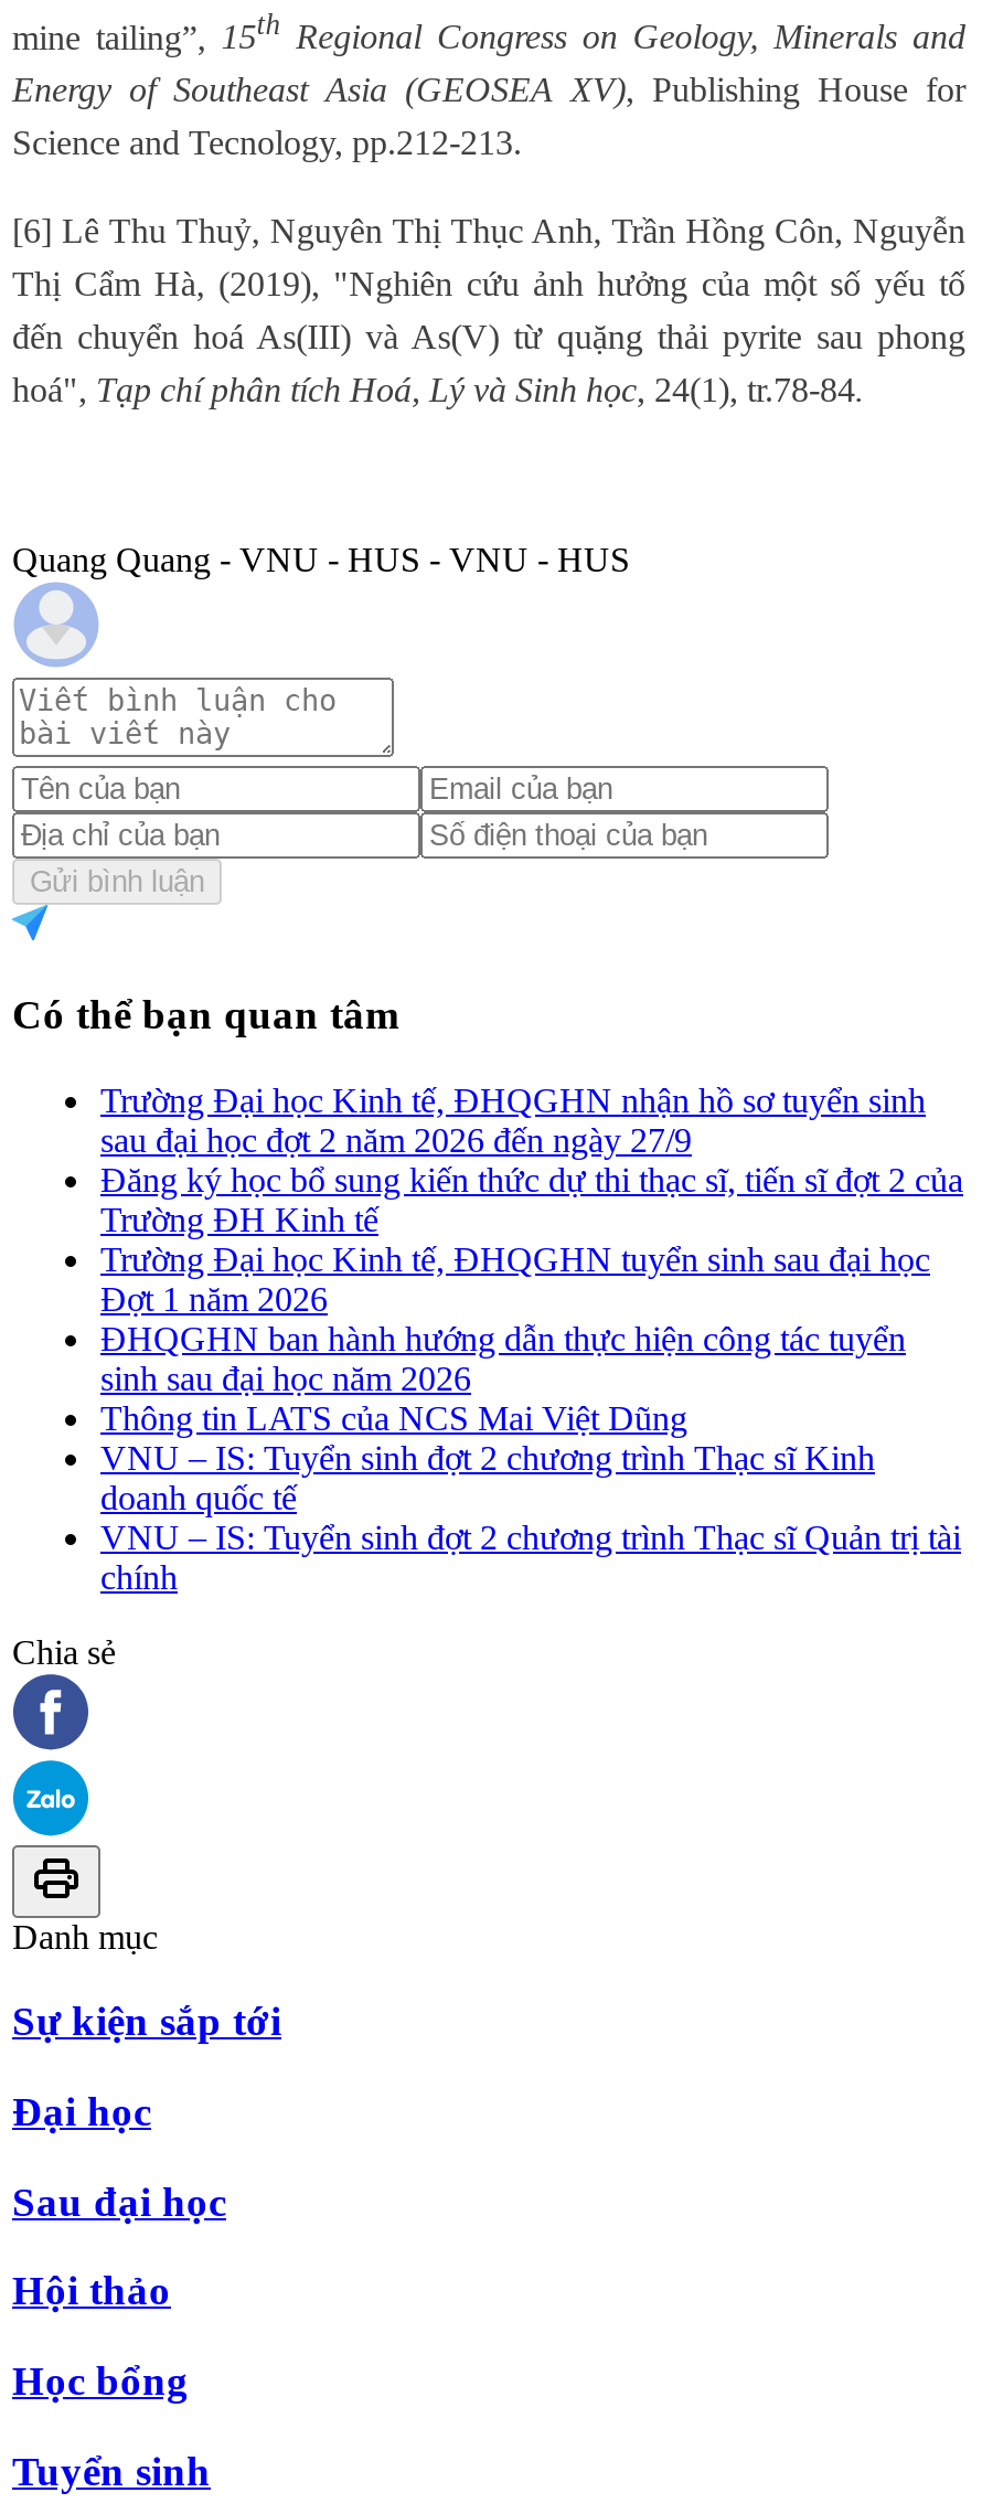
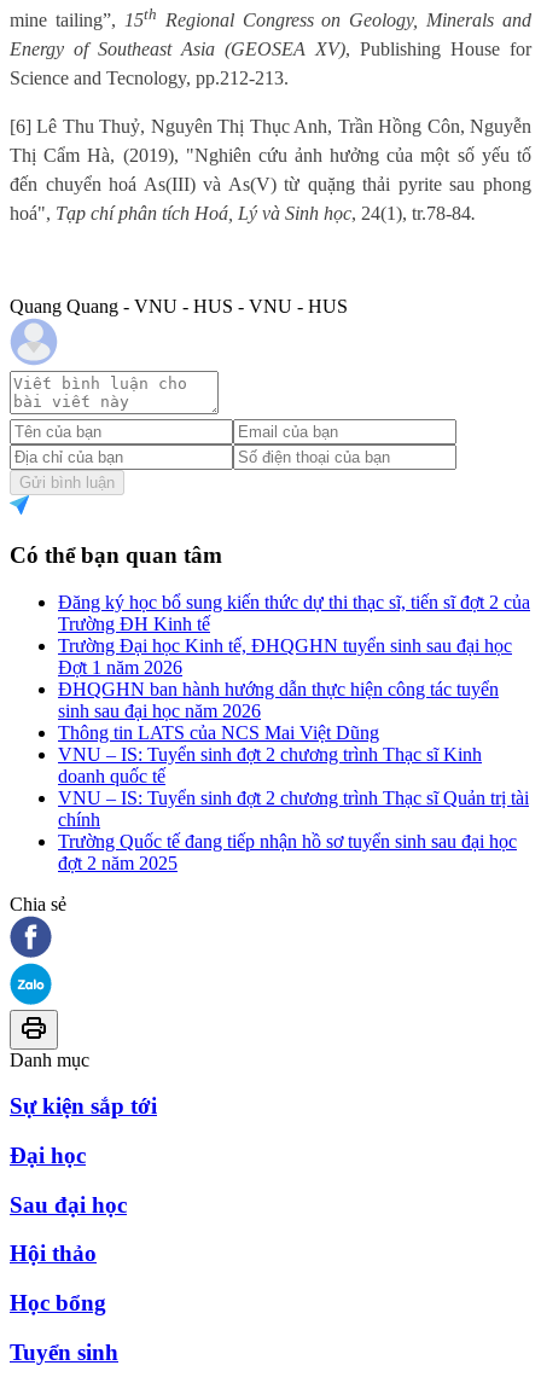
- Trường Đại học Kinh tế, ĐHQGHN nhận hồ sơ tuyển sinh
- sau đại học đợt 2 năm 2026 đến ngày 27/9

moved up: Đăng ký học bổ sung kiến thức dự thi thạc sĩ, tiến sĩ đợt 2 của | Trường ĐH Kinh tế | Trường Đại học Kinh tế, ĐHQGHN tuyển sinh sau đại học | ... | VNU – IS: Tuyển sinh đợt 2 chương trình Thạc sĩ Quản trị tài | chính

+ Trường Quốc tế đang tiếp nhận hồ sơ tuyển sinh sau đại học
+ đợt 2 năm 2025
